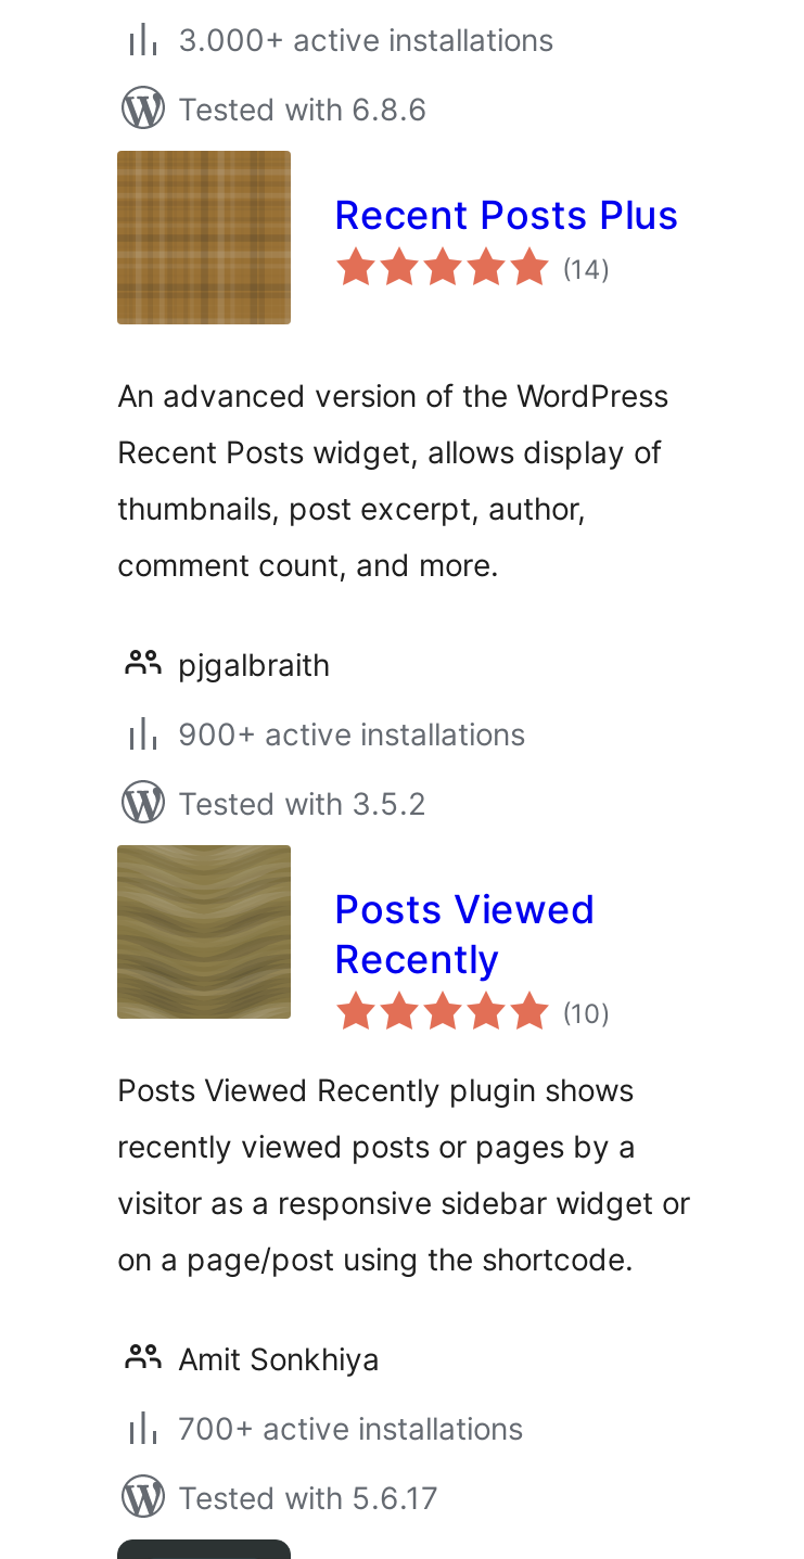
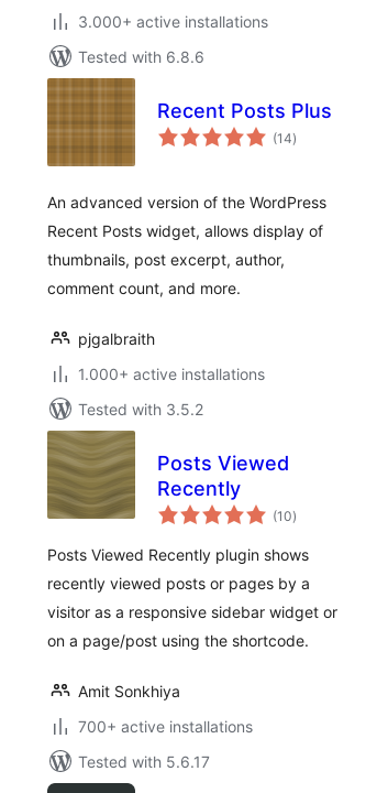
- 900+ active installations
+ 1.000+ active installations
